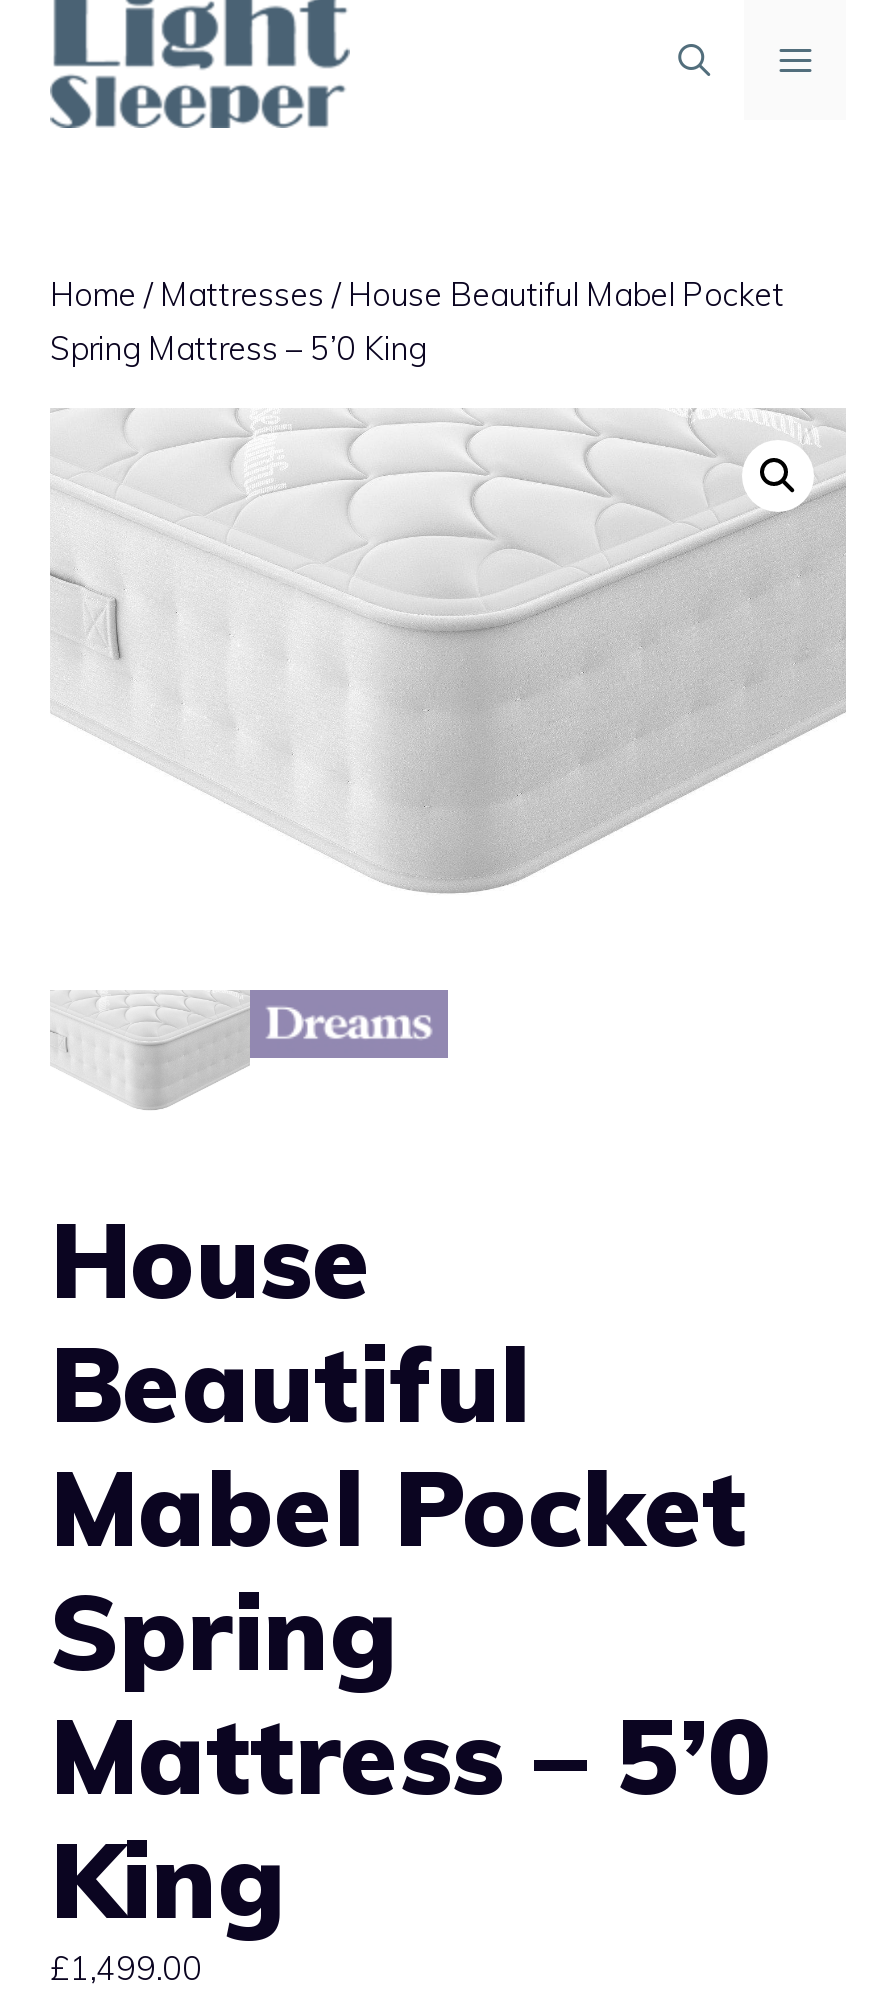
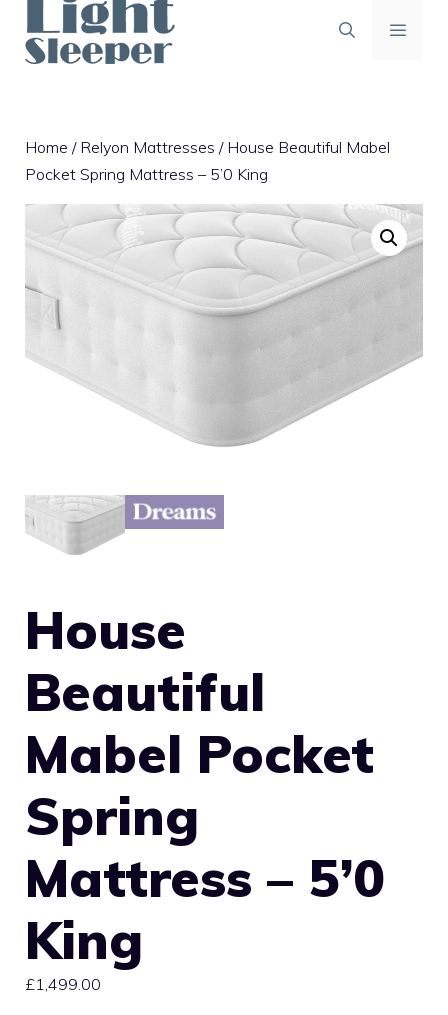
- Home / Mattresses / House Beautiful Mabel Pocket
- Spring Mattress – 5’0 King
+ Home / Relyon Mattresses / House Beautiful Mabel
+ Pocket Spring Mattress – 5’0 King
